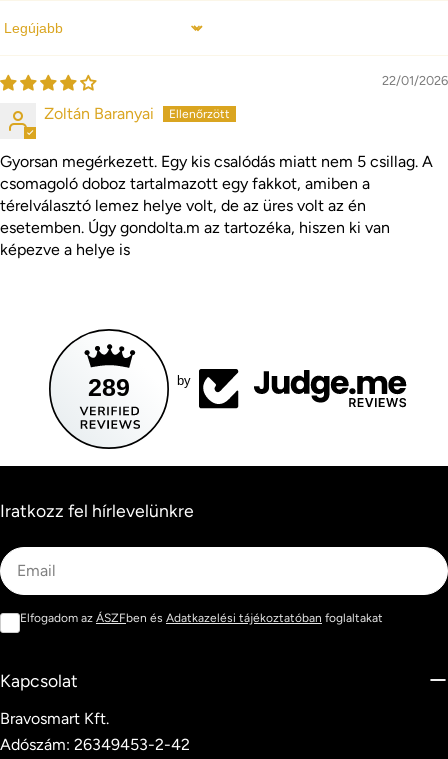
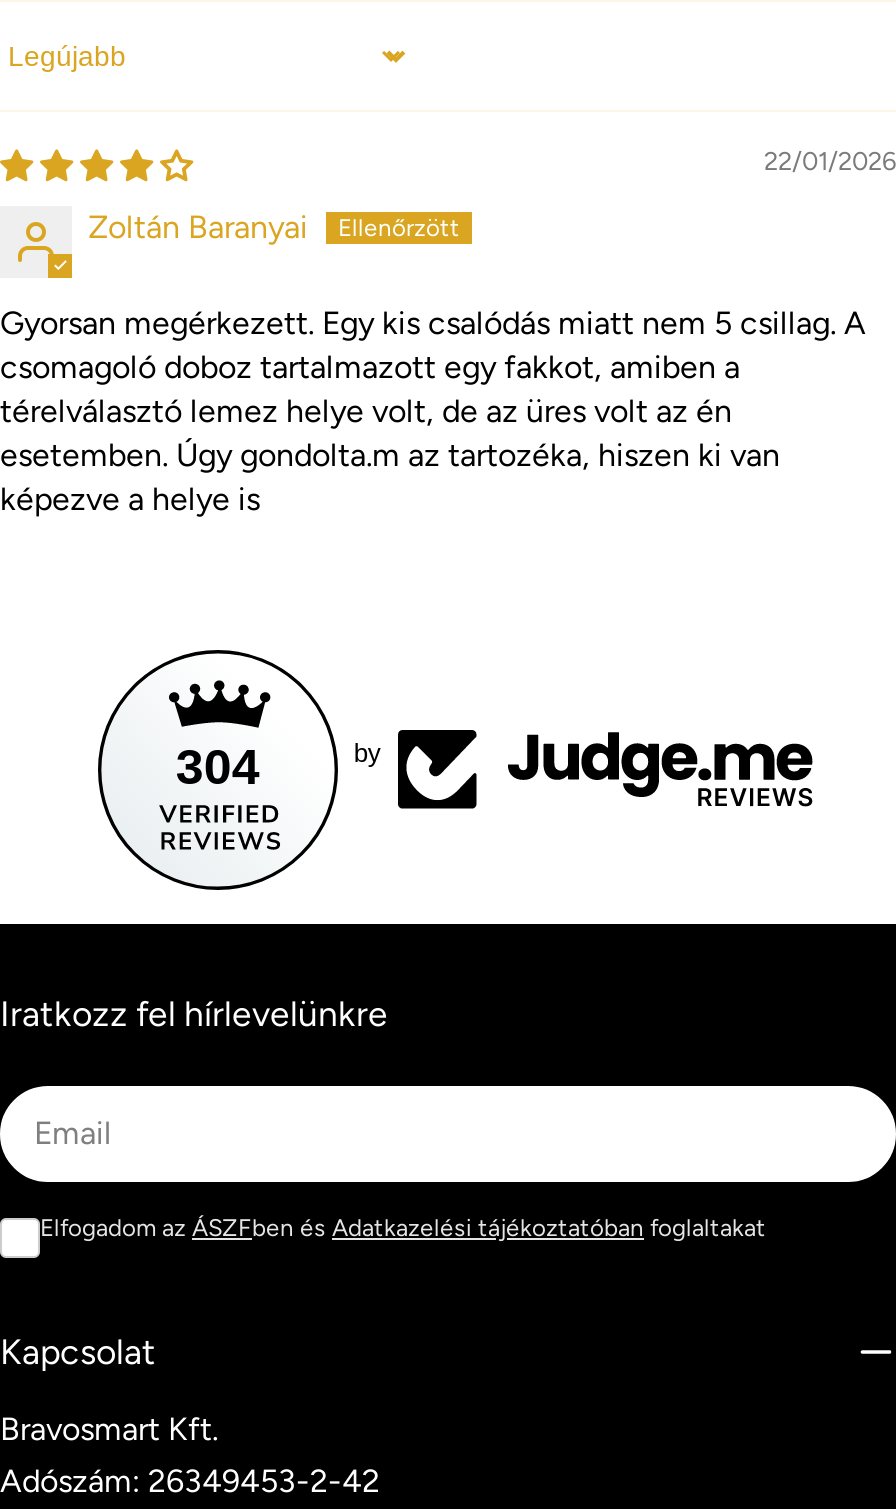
- 289
+ 304
